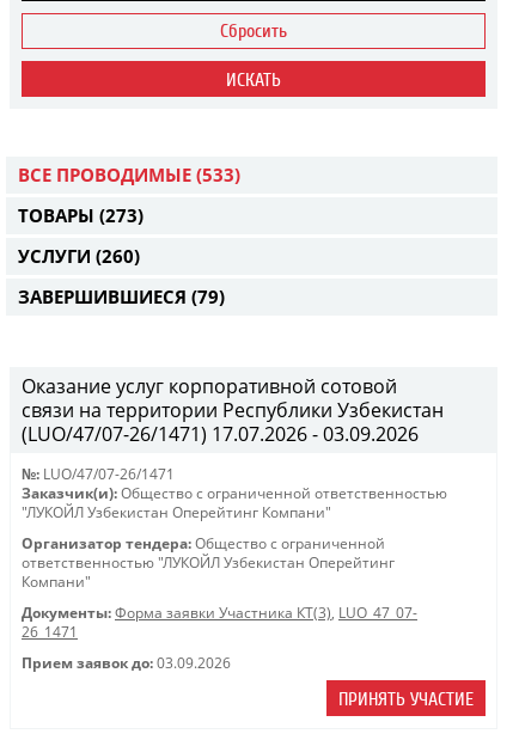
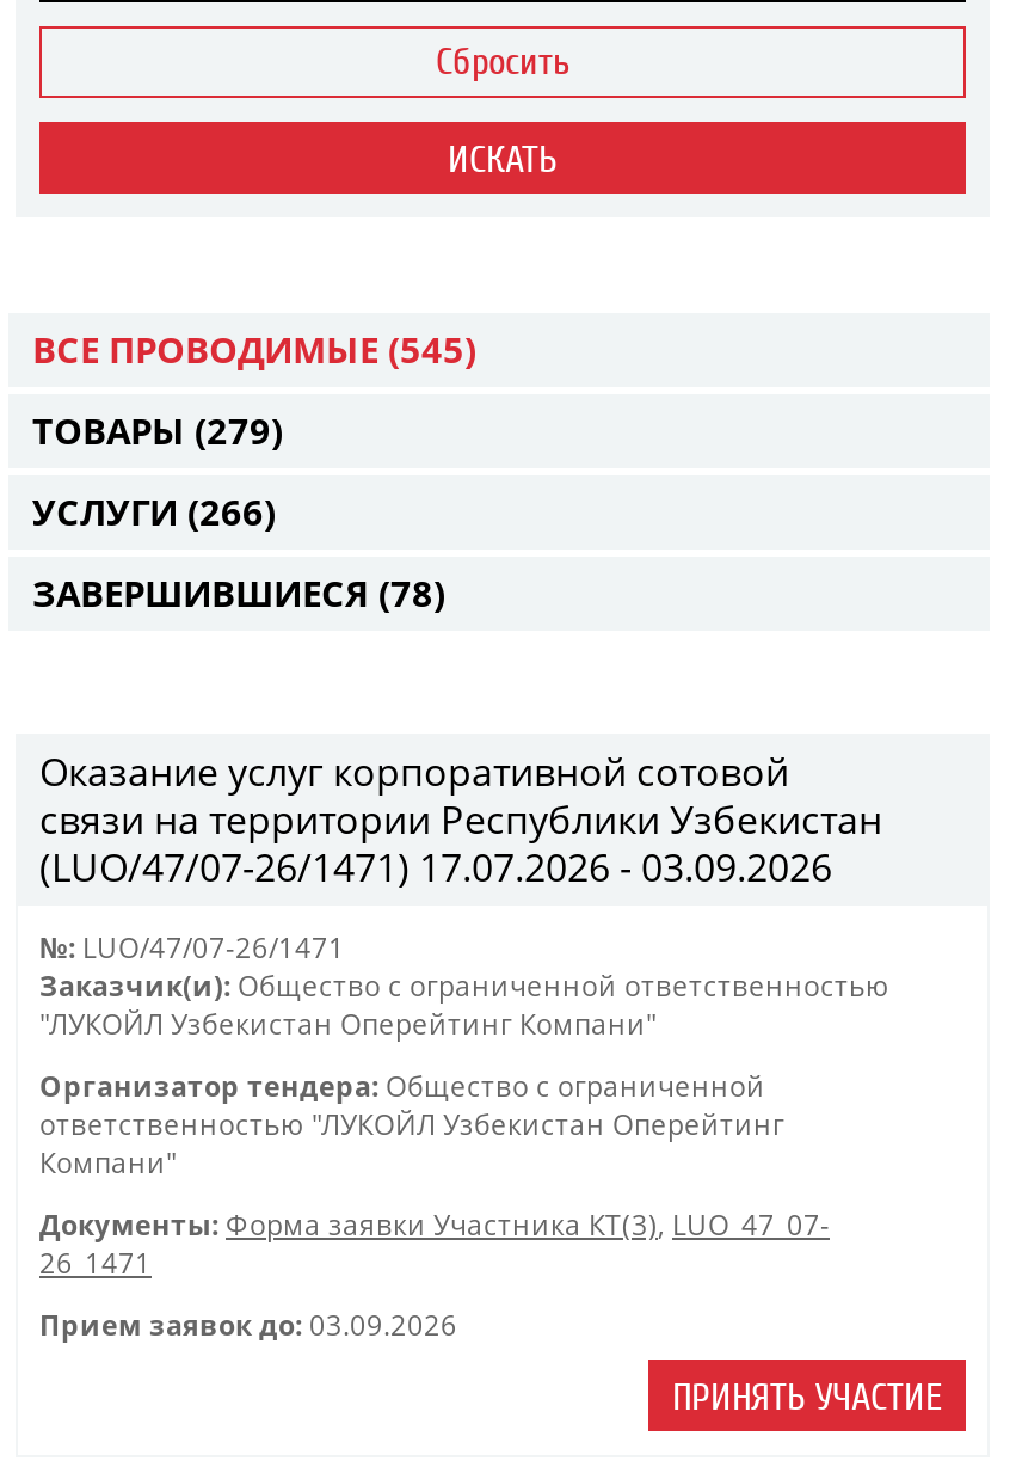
- ВСЕ ПРОВОДИМЫЕ (533)
+ ВСЕ ПРОВОДИМЫЕ (545)

- ТОВАРЫ (273)
+ ТОВАРЫ (279)

- УСЛУГИ (260)
+ УСЛУГИ (266)

- ЗАВЕРШИВШИЕСЯ (79)
+ ЗАВЕРШИВШИЕСЯ (78)
